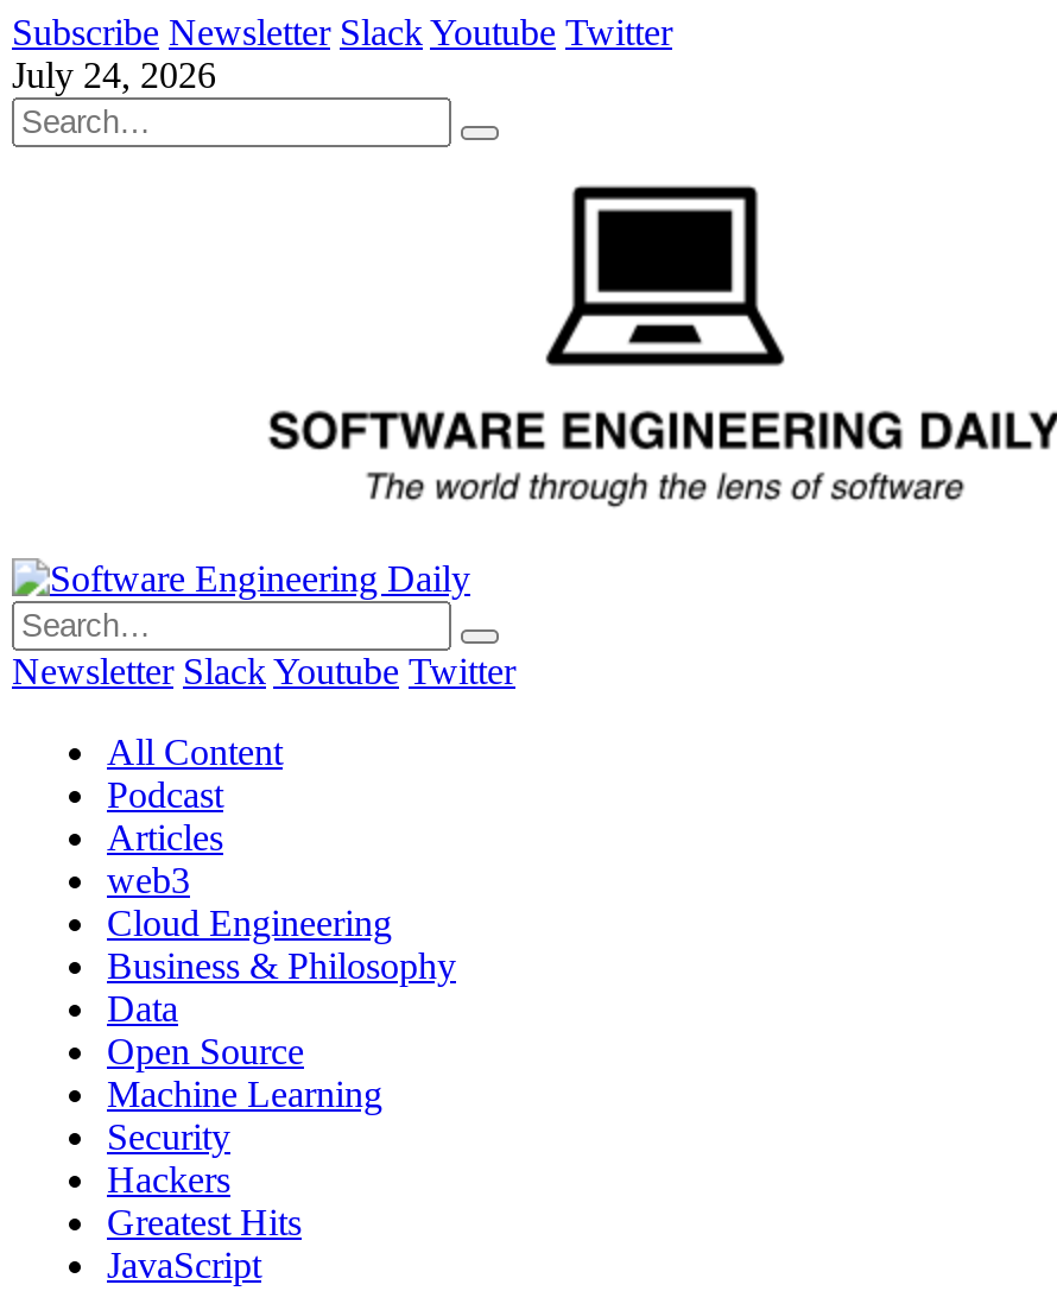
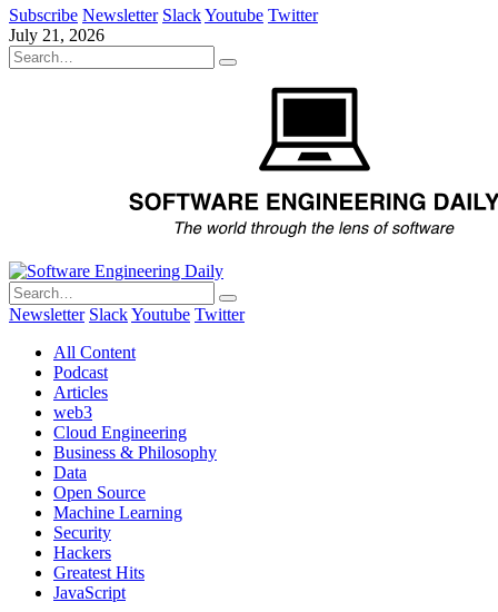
- July 24, 2026
+ July 21, 2026
